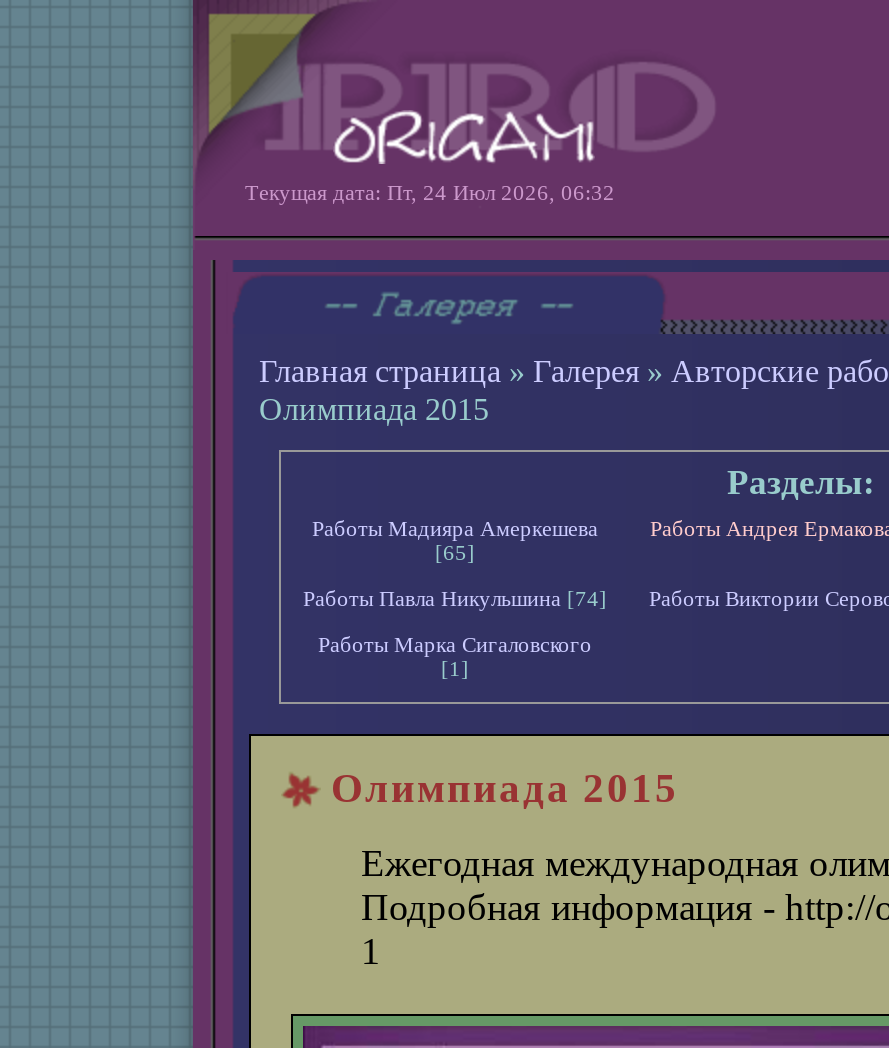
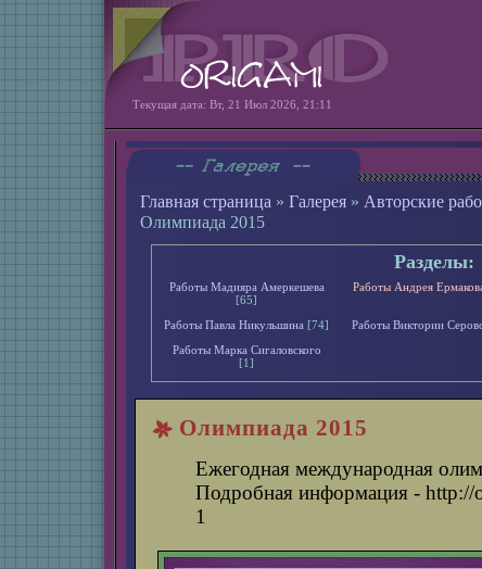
- Текущая дата: Пт, 24 Июл 2026, 06:32
+ Текущая дата: Вт, 21 Июл 2026, 21:11
